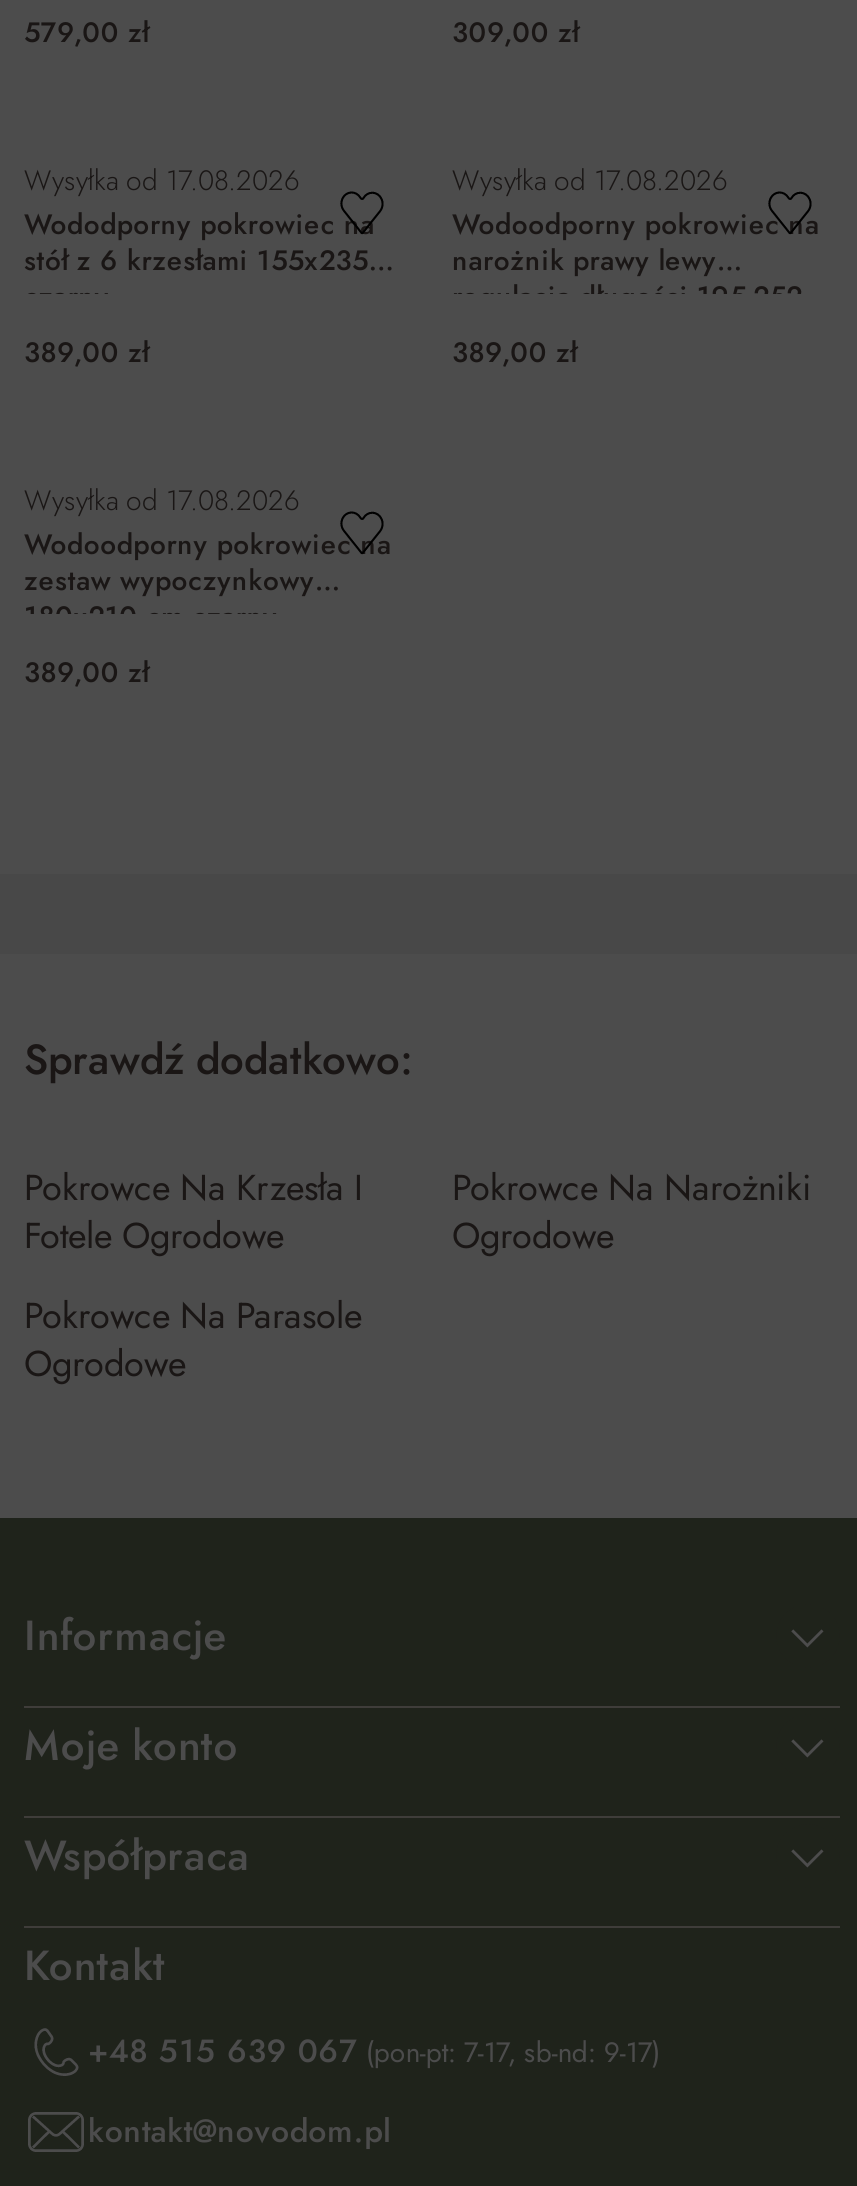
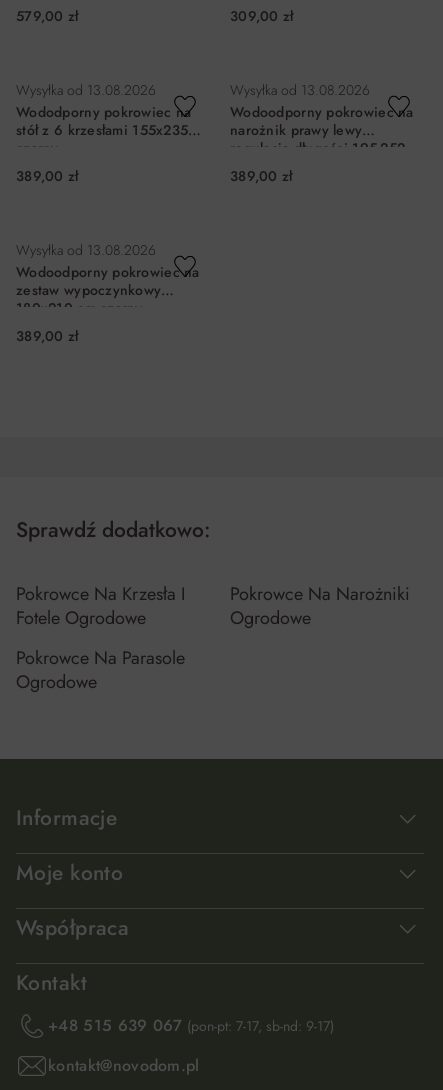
- Wysyłka od 17.08.2026
+ Wysyłka od 13.08.2026

- Wysyłka od 17.08.2026
+ Wysyłka od 13.08.2026

- Wysyłka od 17.08.2026
+ Wysyłka od 13.08.2026
